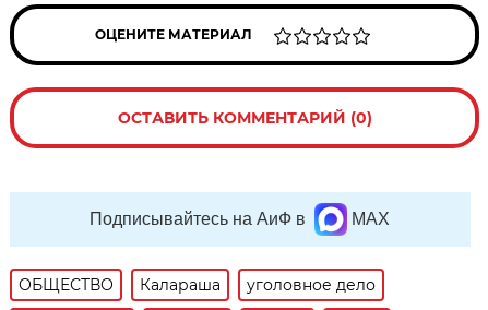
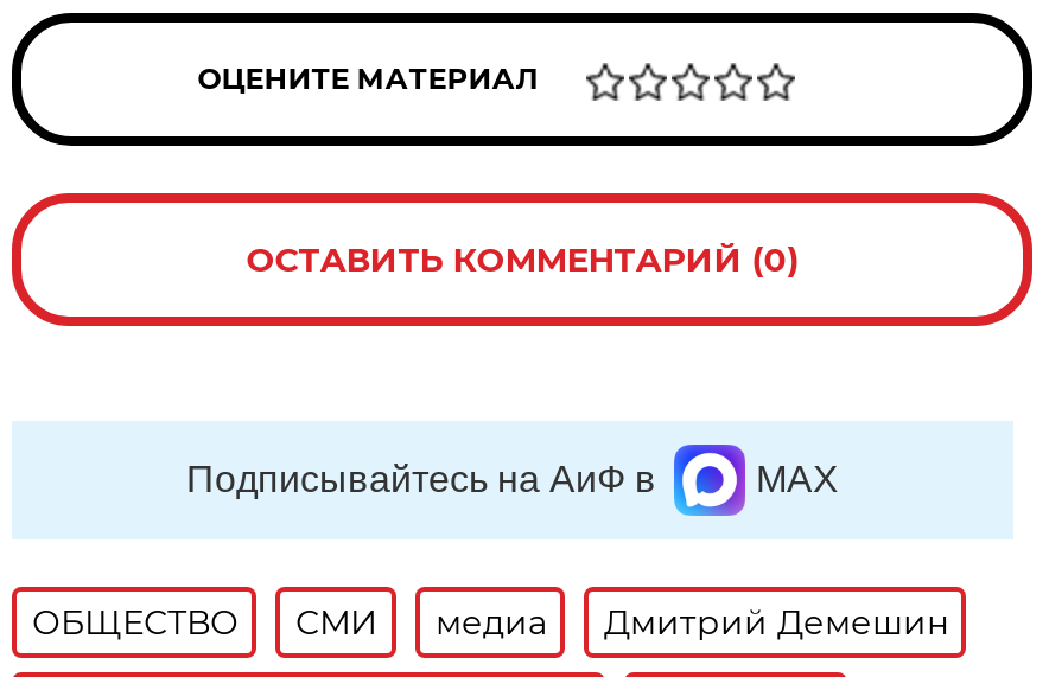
- Калараша
- уголовное дело
+ СМИ
+ медиа
+ Дмитрий Демешин
